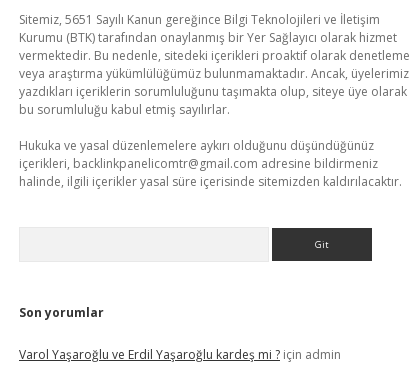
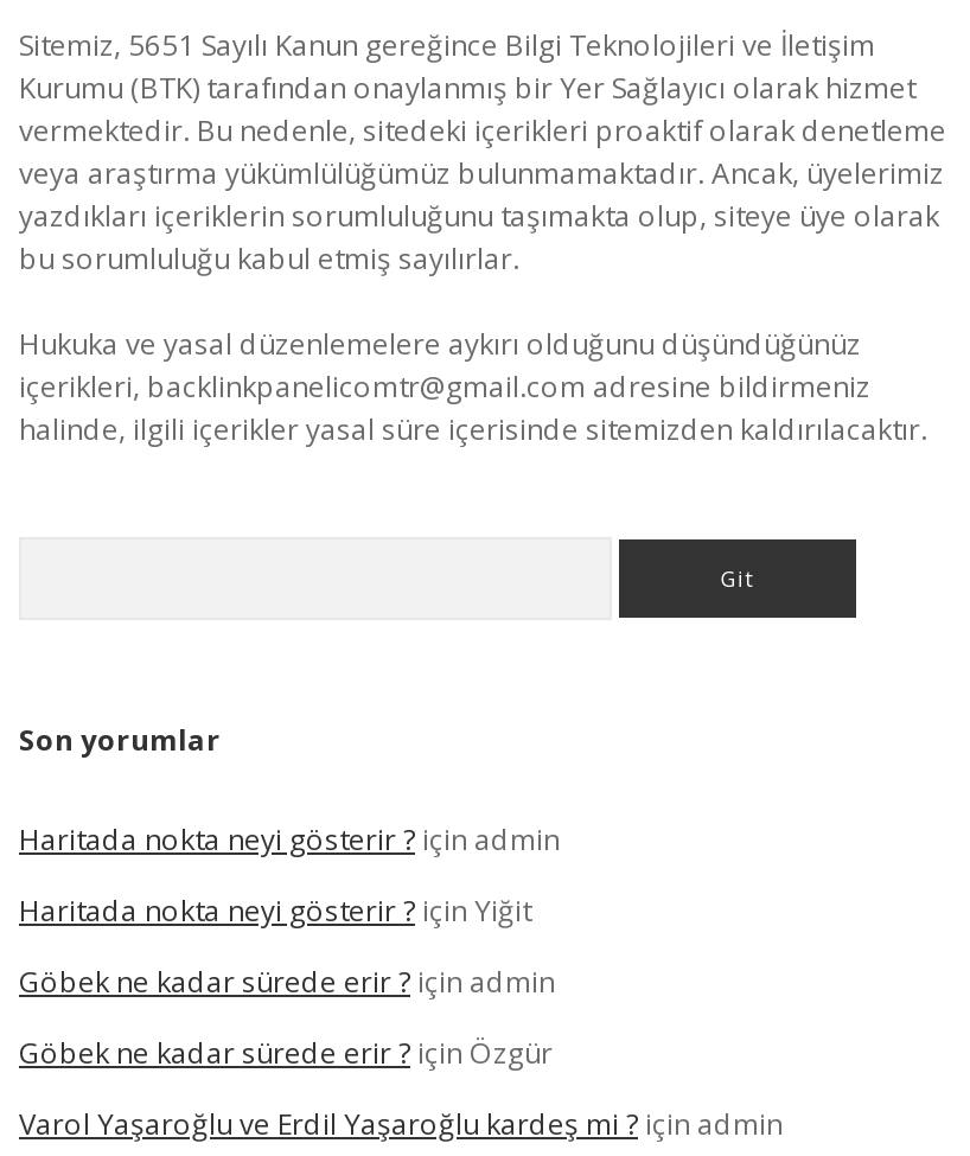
+ Haritada nokta neyi gösterir ? için admin
+ Haritada nokta neyi gösterir ? için Yiğit
+ Göbek ne kadar sürede erir ? için admin
+ Göbek ne kadar sürede erir ? için Özgür
